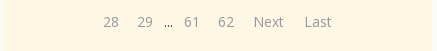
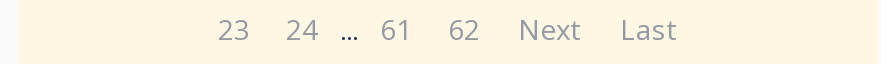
- 28
+ 23

- 29 ... 61
+ 24 ... 61
